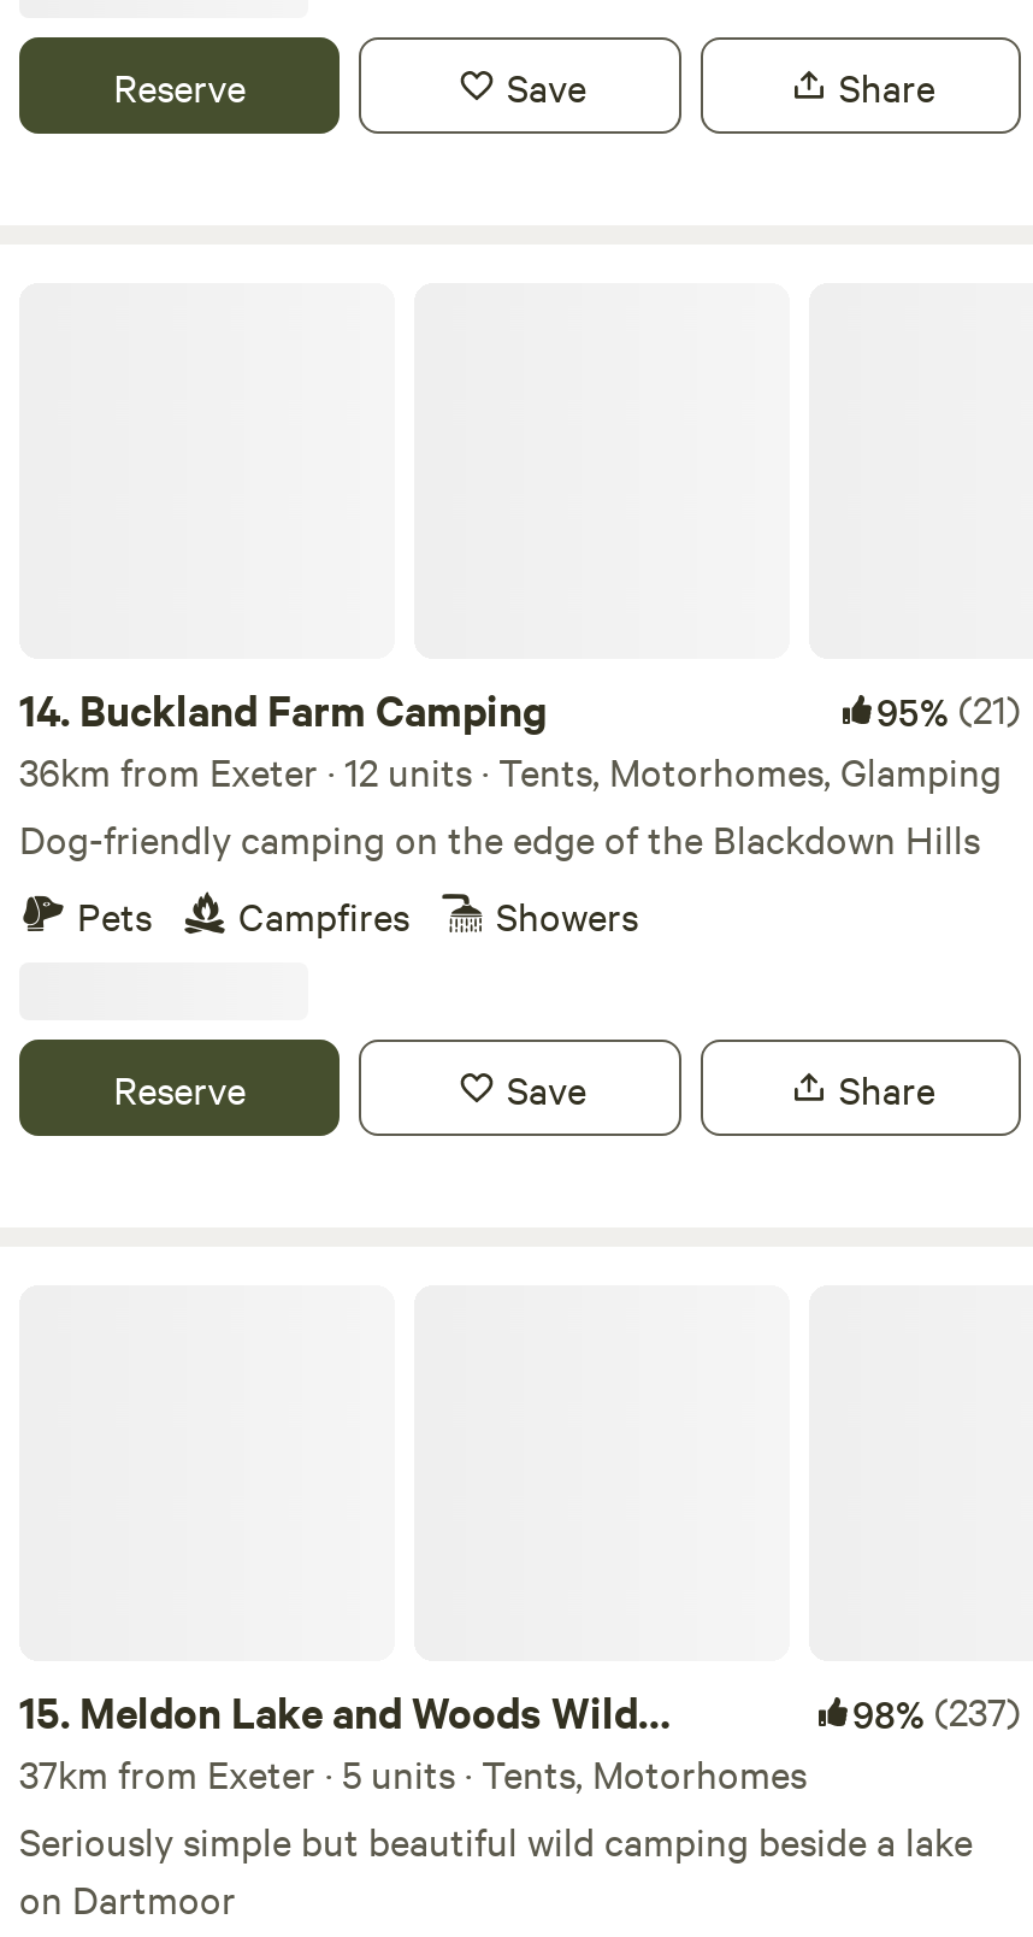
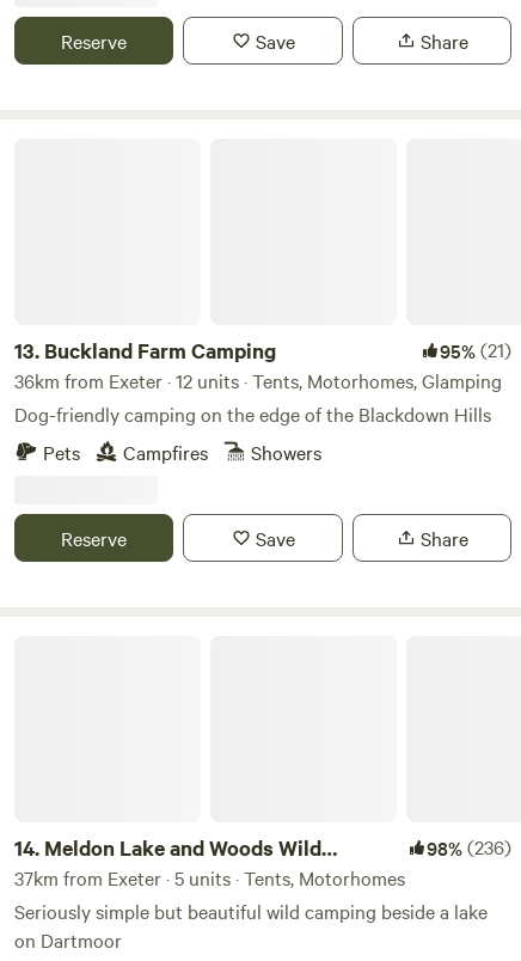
- 14. Buckland Farm Camping
+ 13. Buckland Farm Camping

- 15. Meldon Lake and Woods Wild
+ 14. Meldon Lake and Woods Wild

- 98% (237)
+ 98% (236)
